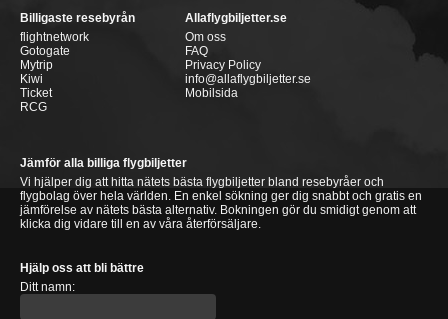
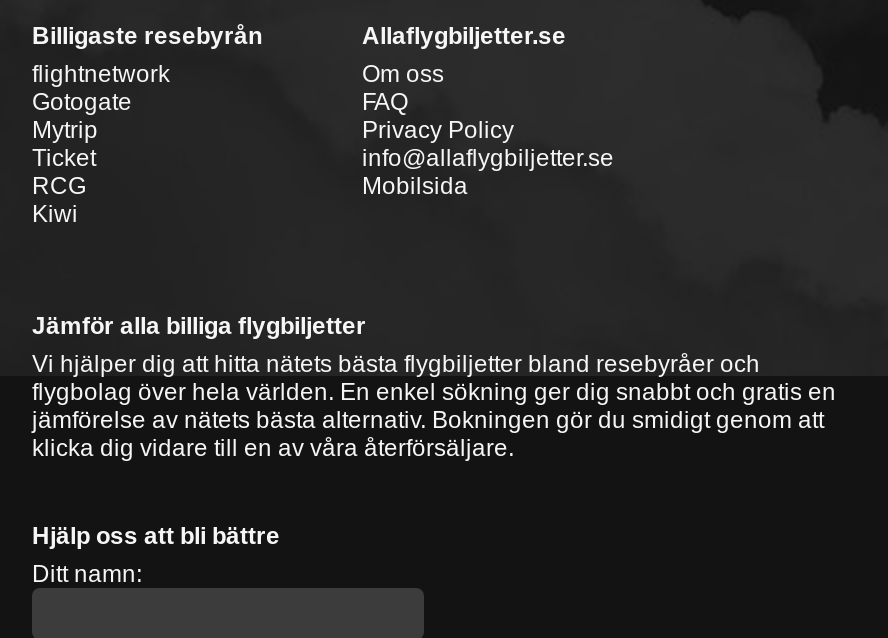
moved down: Kiwi
